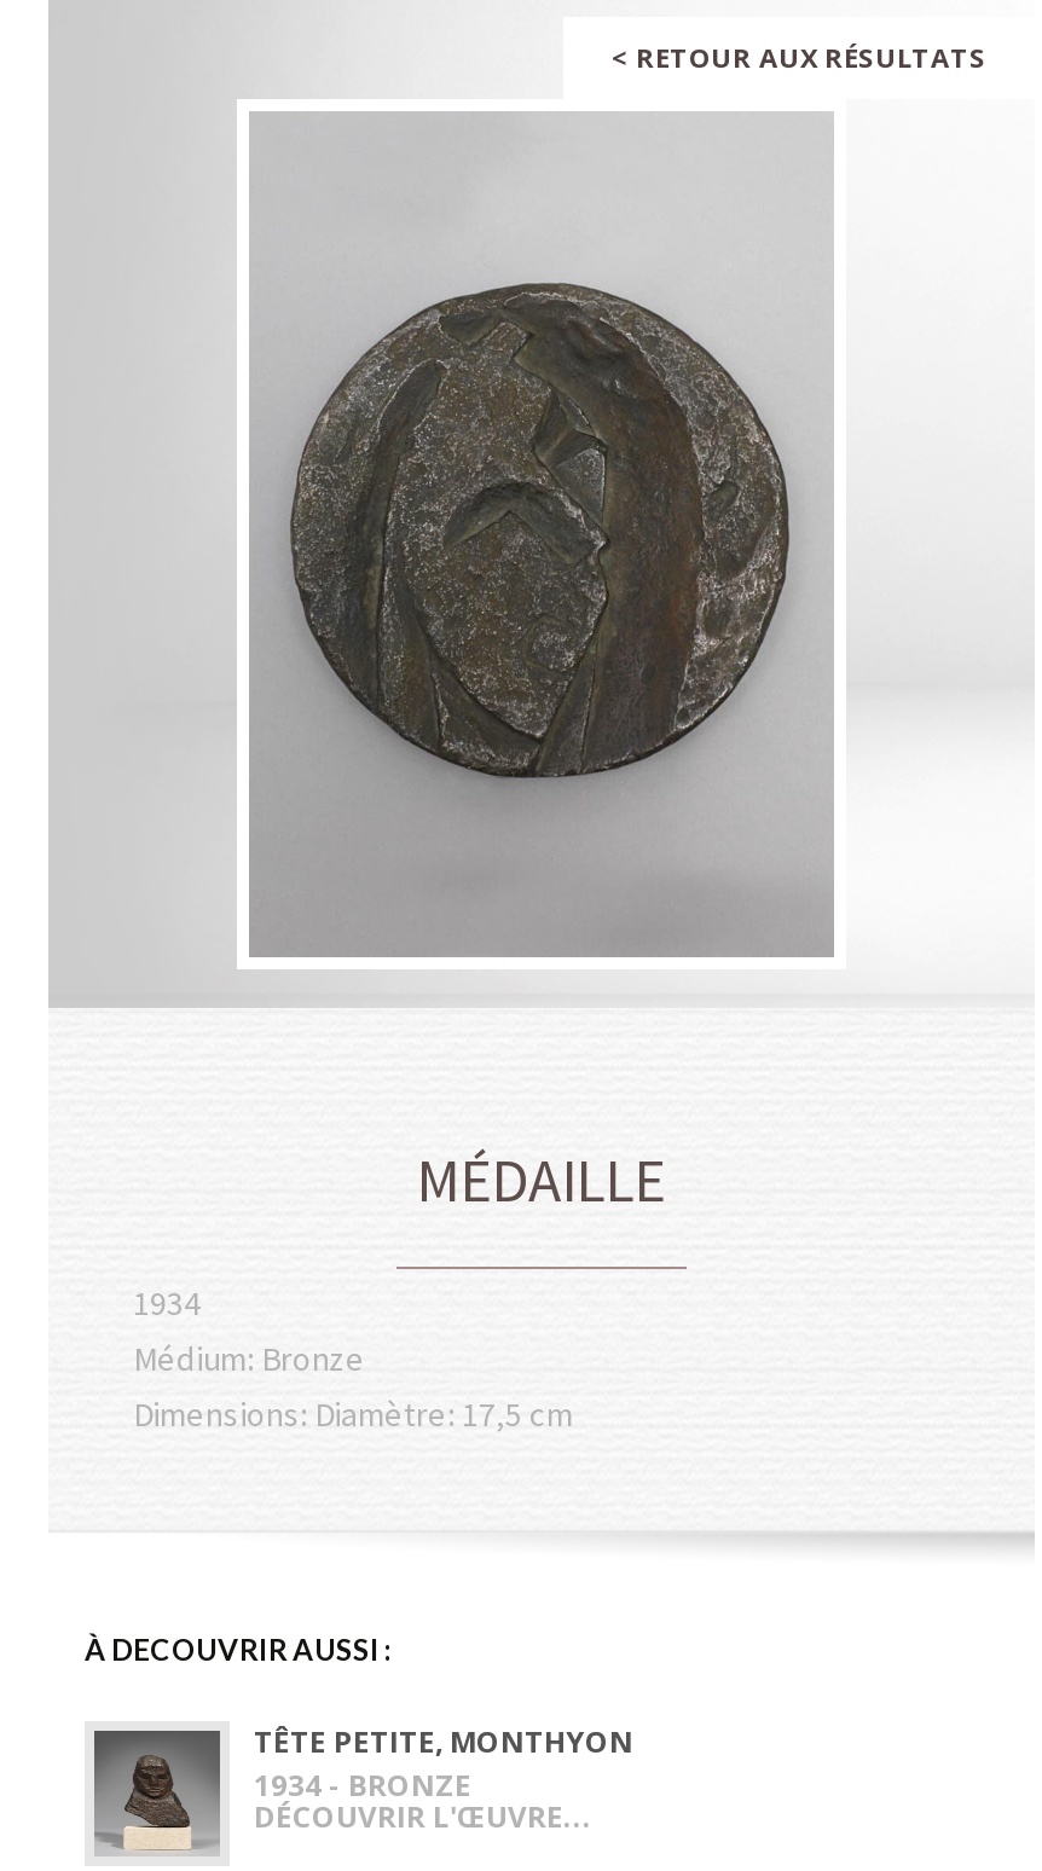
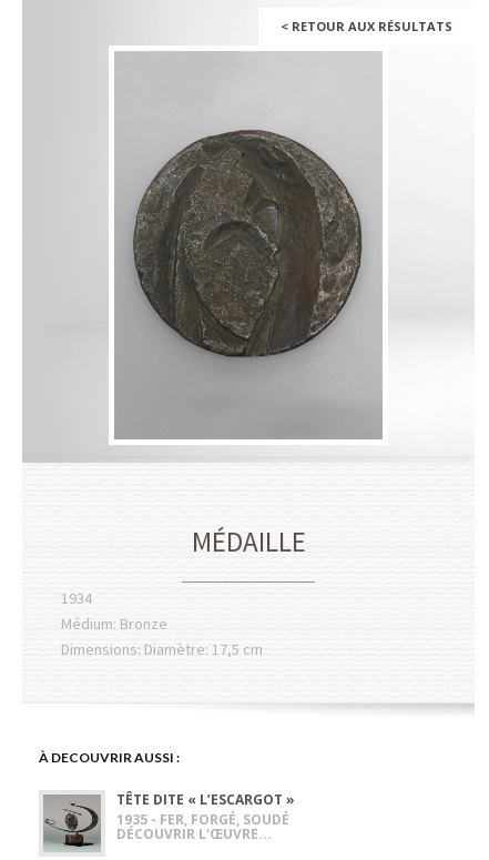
- [image]
- TÊTE PETITE, MONTHYON
- 1934 - BRONZE
+ [image]
+ TÊTE DITE « L’ESCARGOT »
+ 1935 - FER, FORGÉ, SOUDÉ
